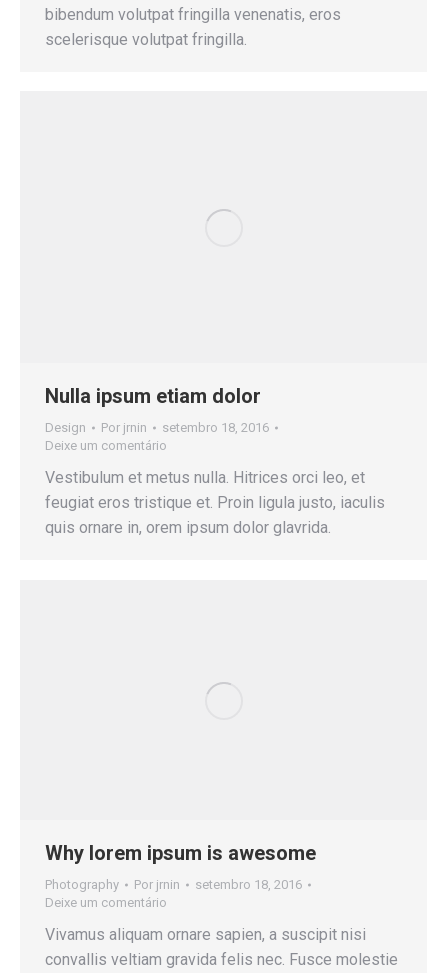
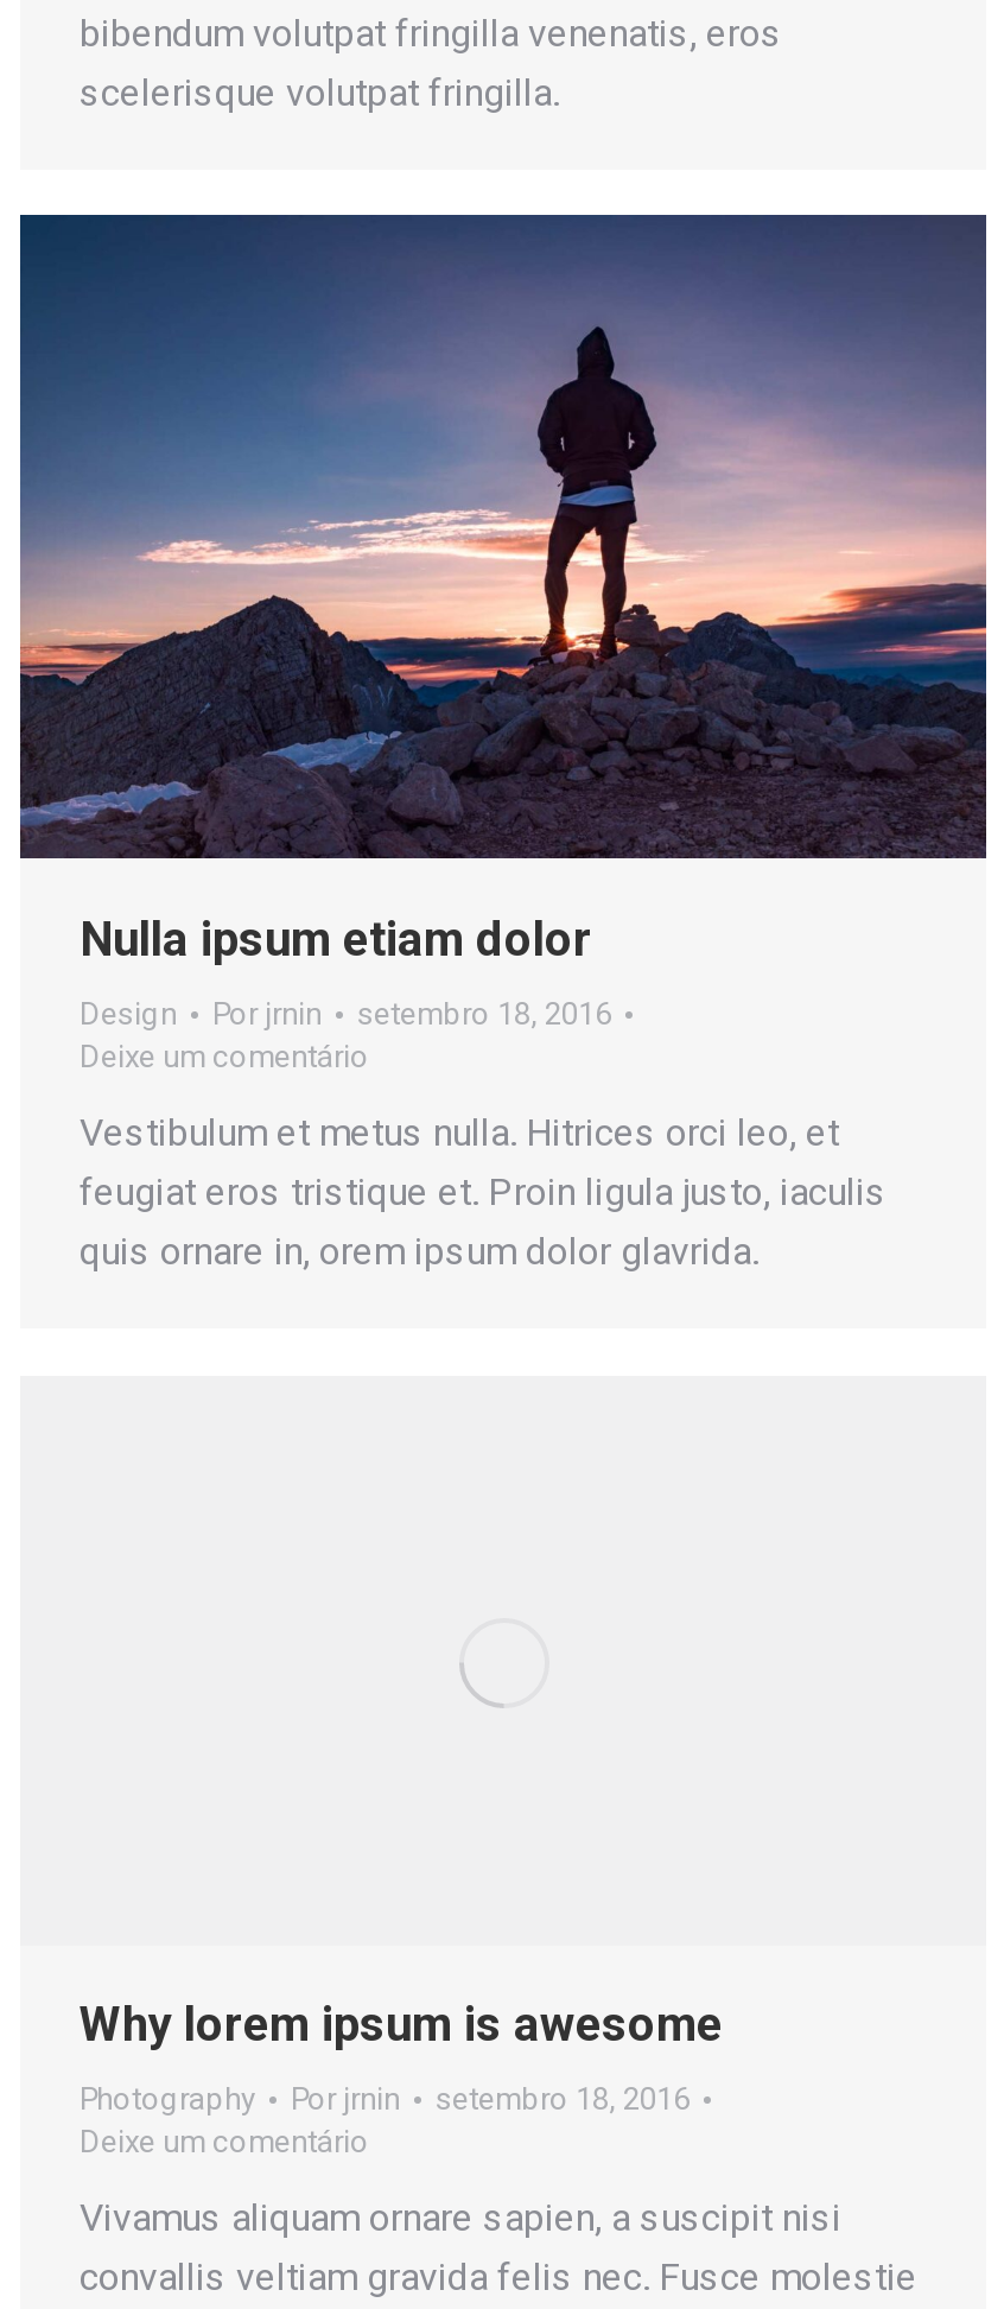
+ [image]
